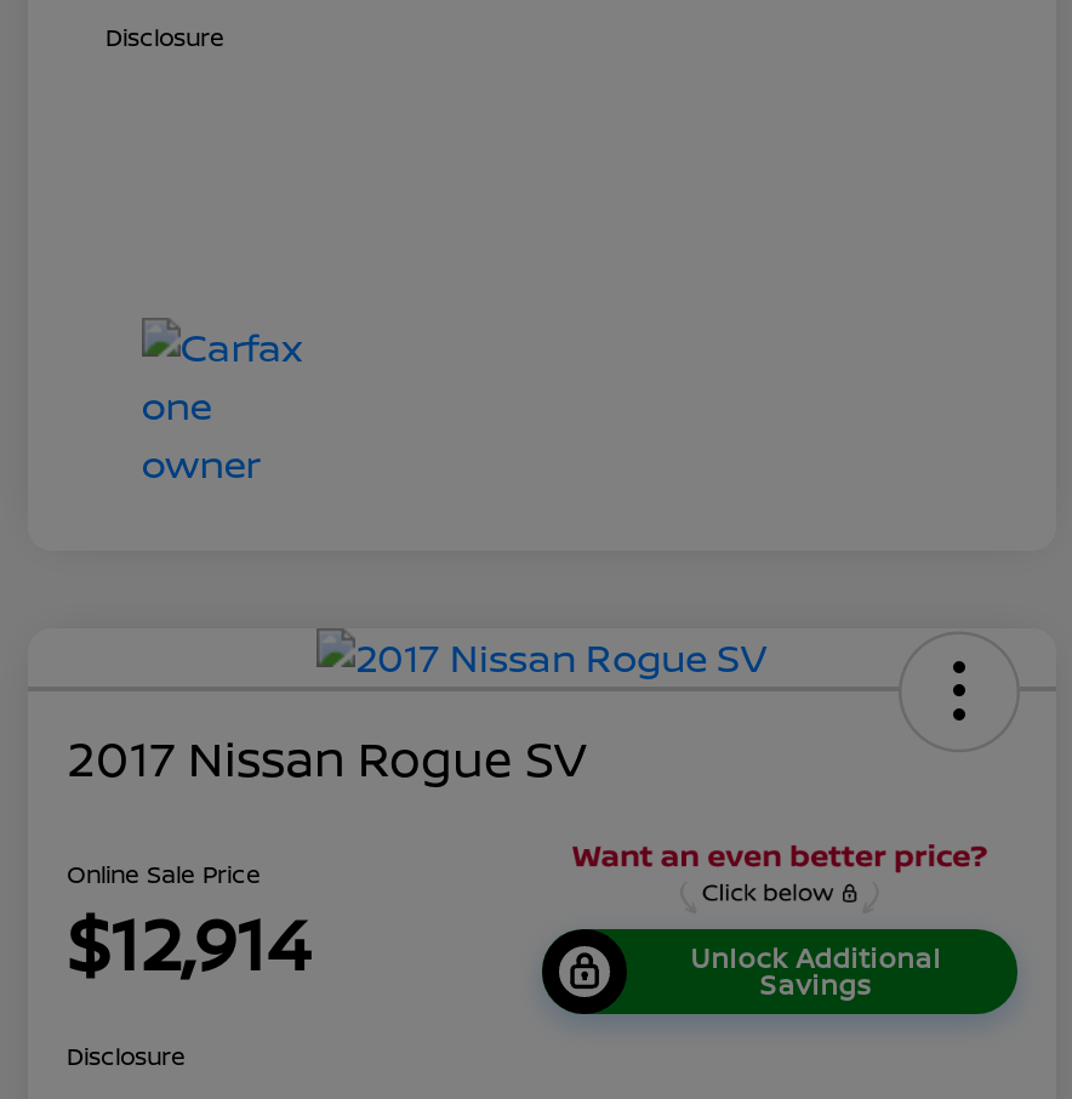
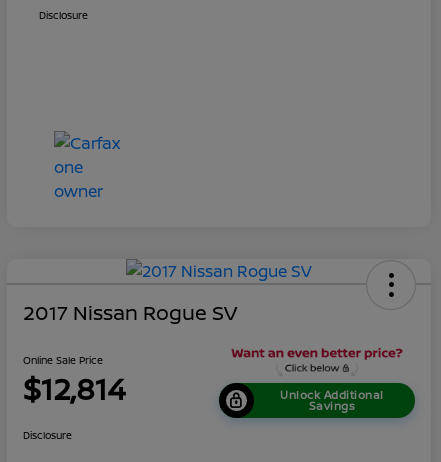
- $12,914
+ $12,814
